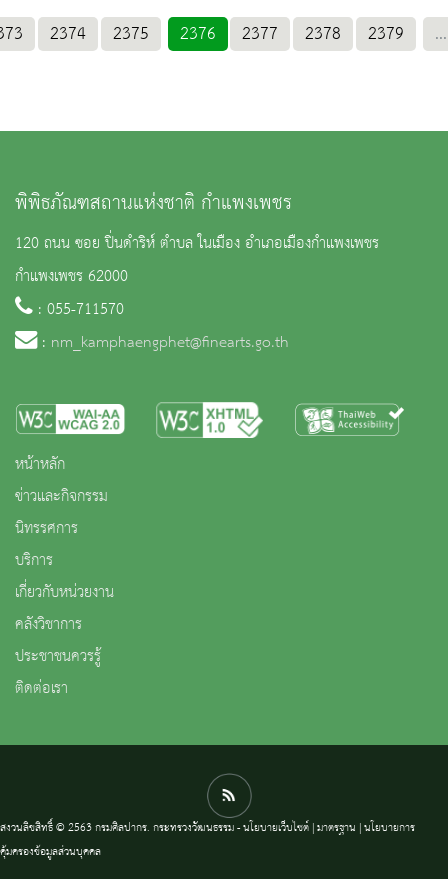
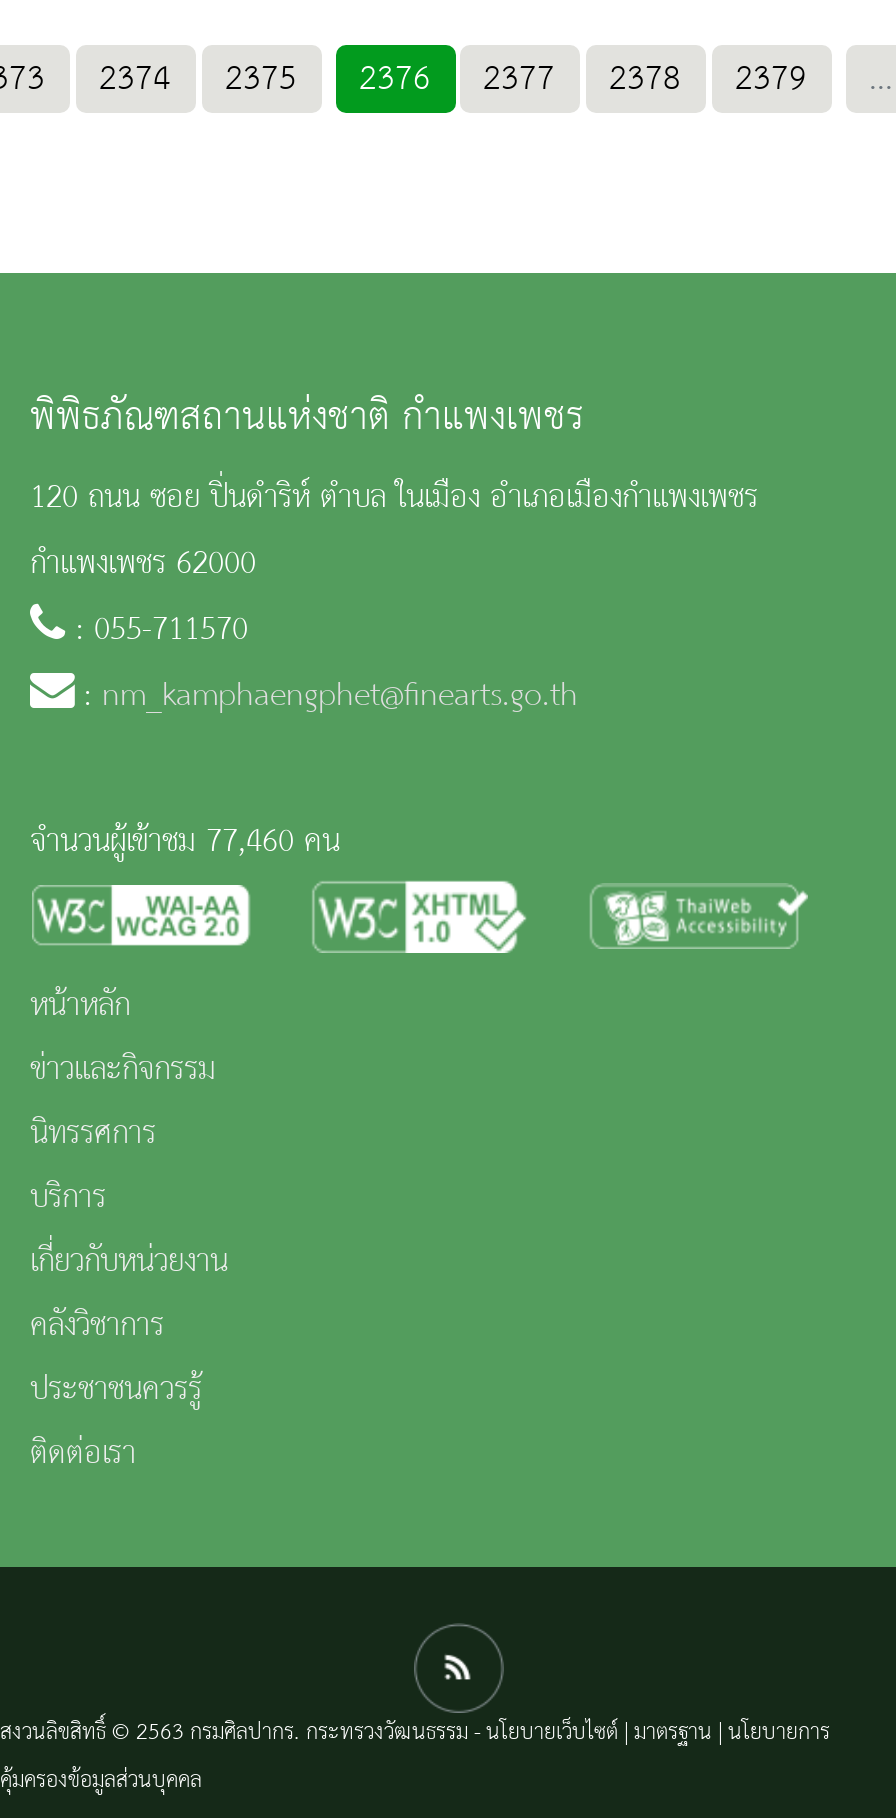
+ จำนวนผู้เข้าชม 77,460 คน
